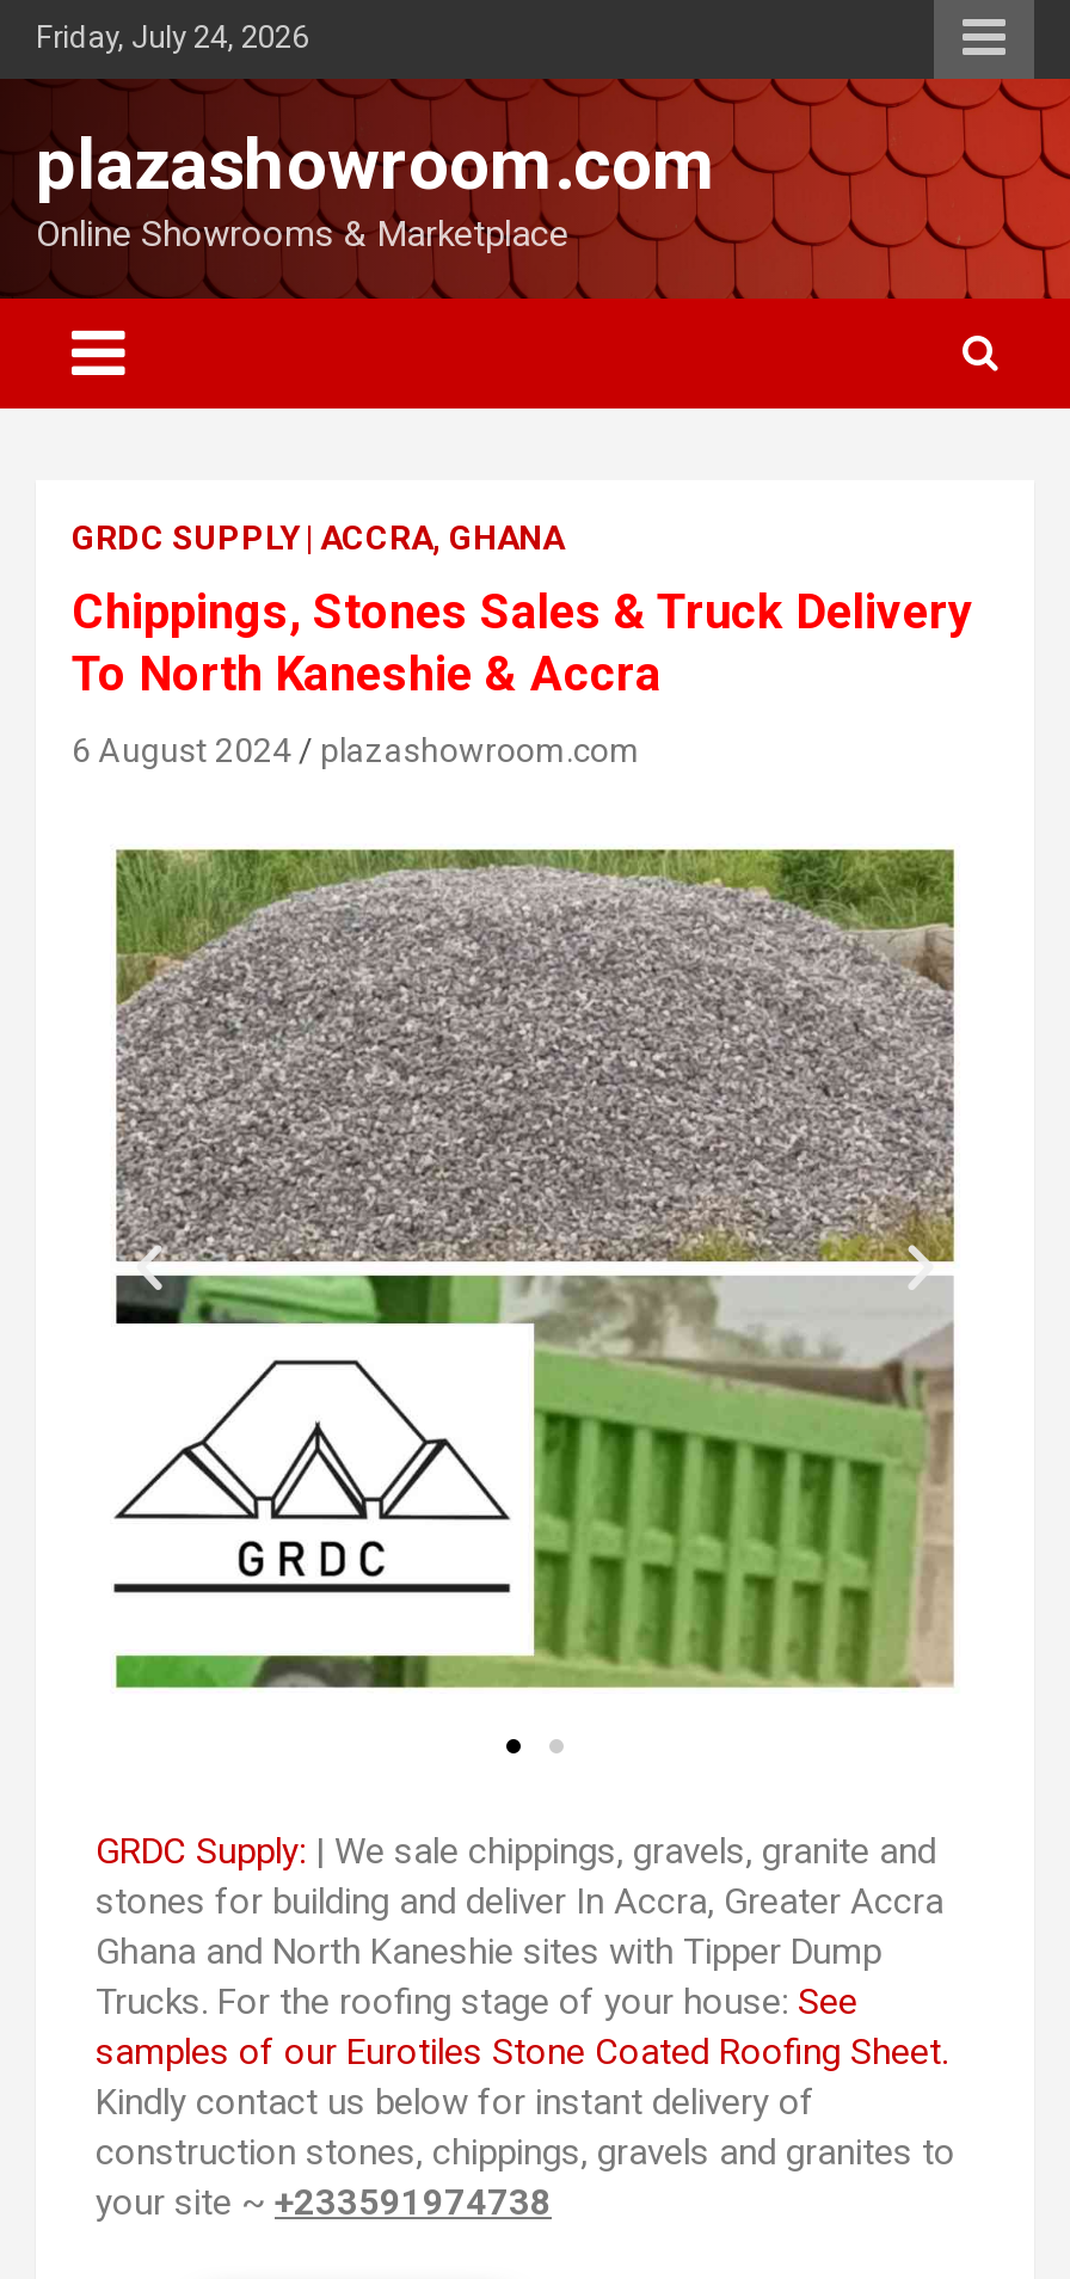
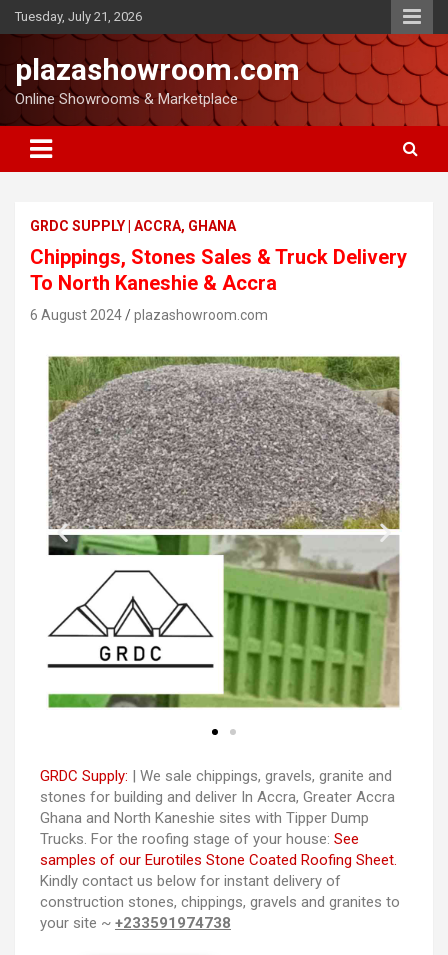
- Friday, July 24, 2026
+ Tuesday, July 21, 2026
